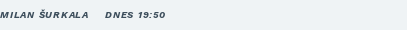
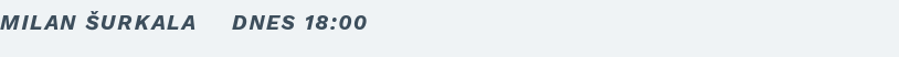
- MILAN ŠURKALA DNES 19:50
+ MILAN ŠURKALA DNES 18:00
